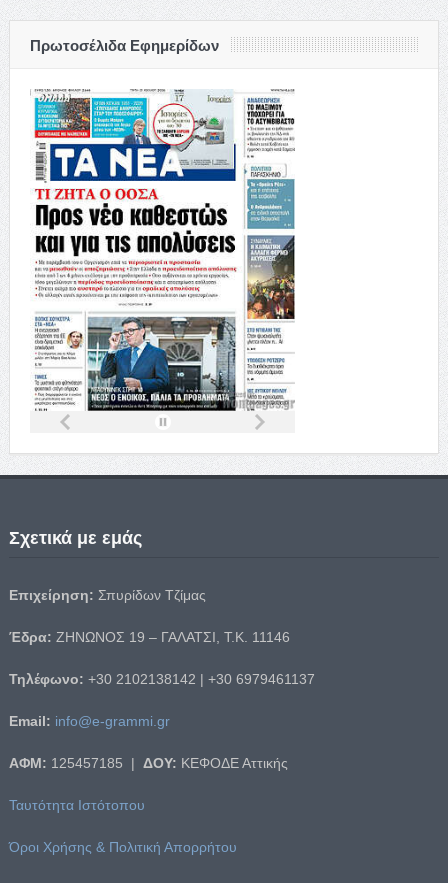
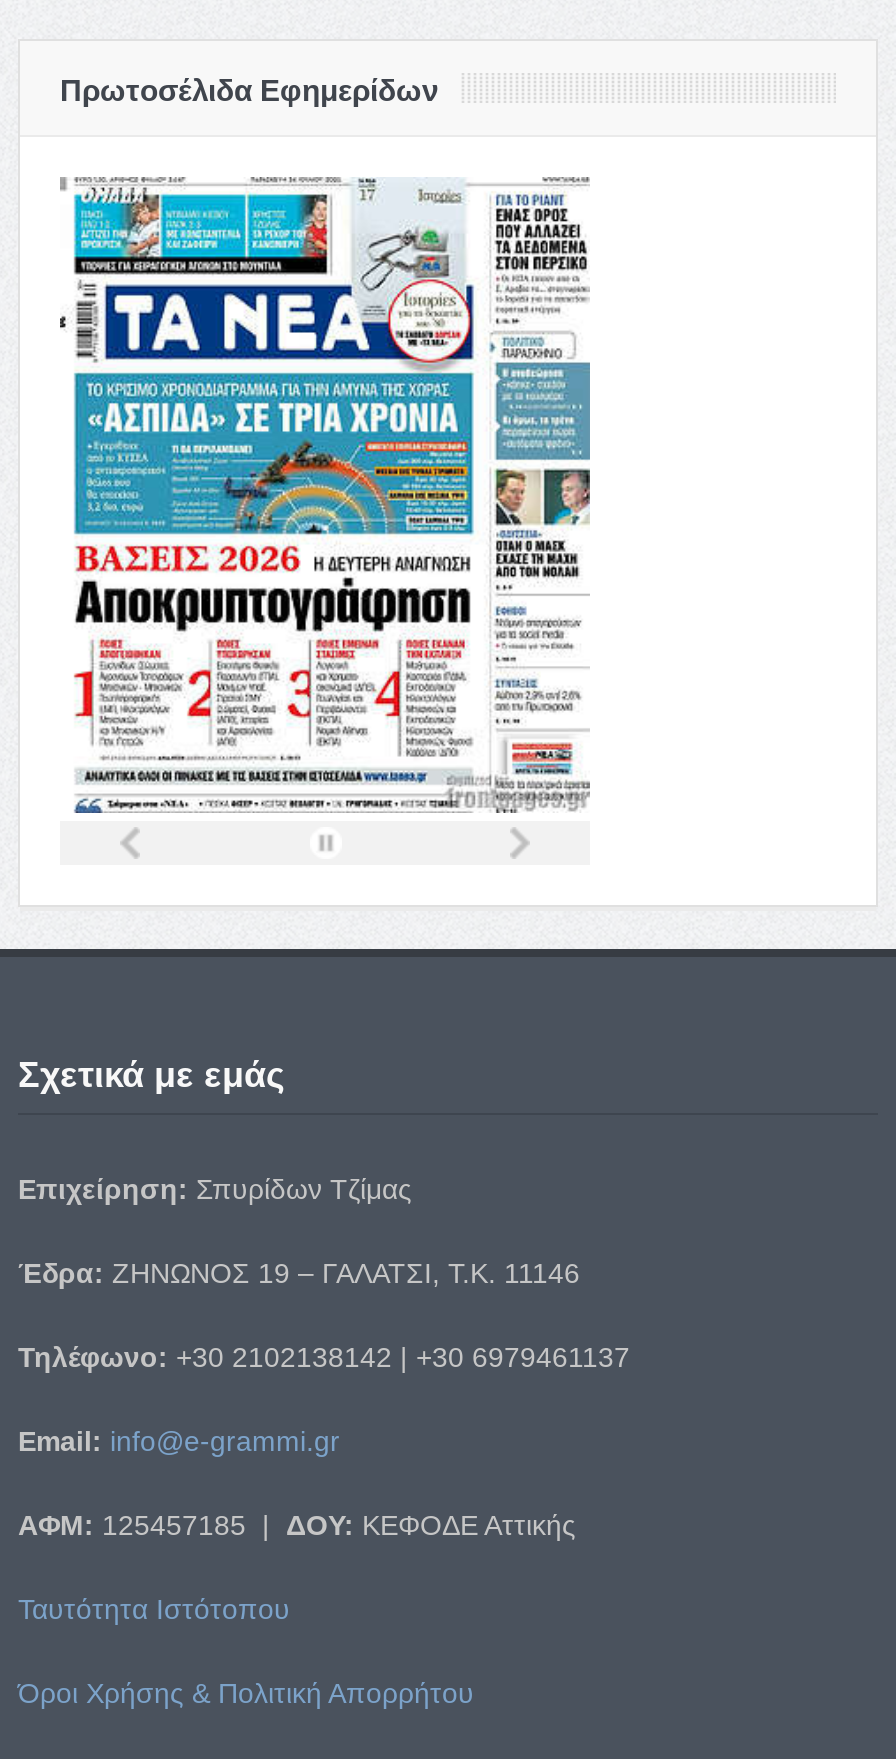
- [image]
+ [image]
